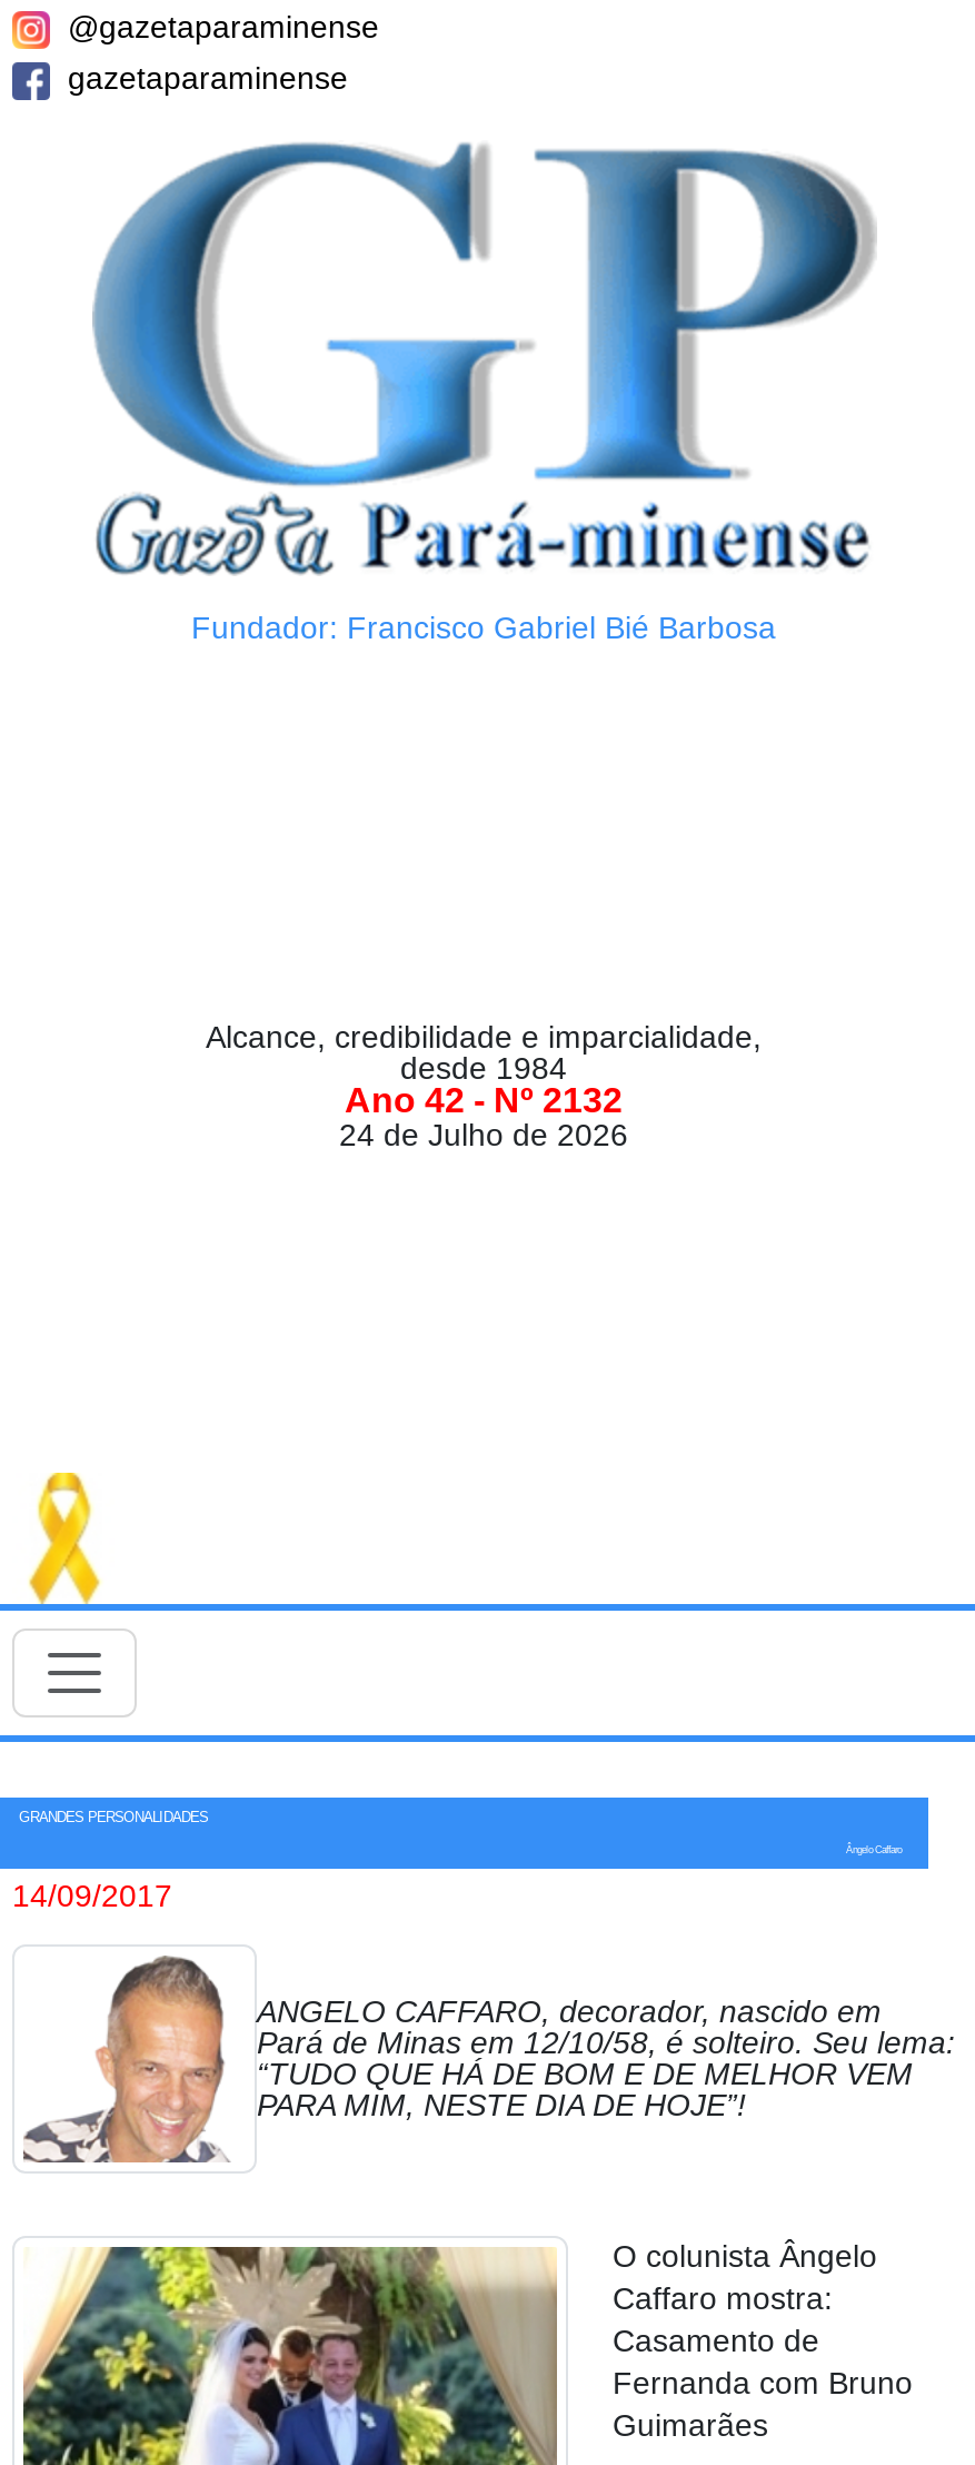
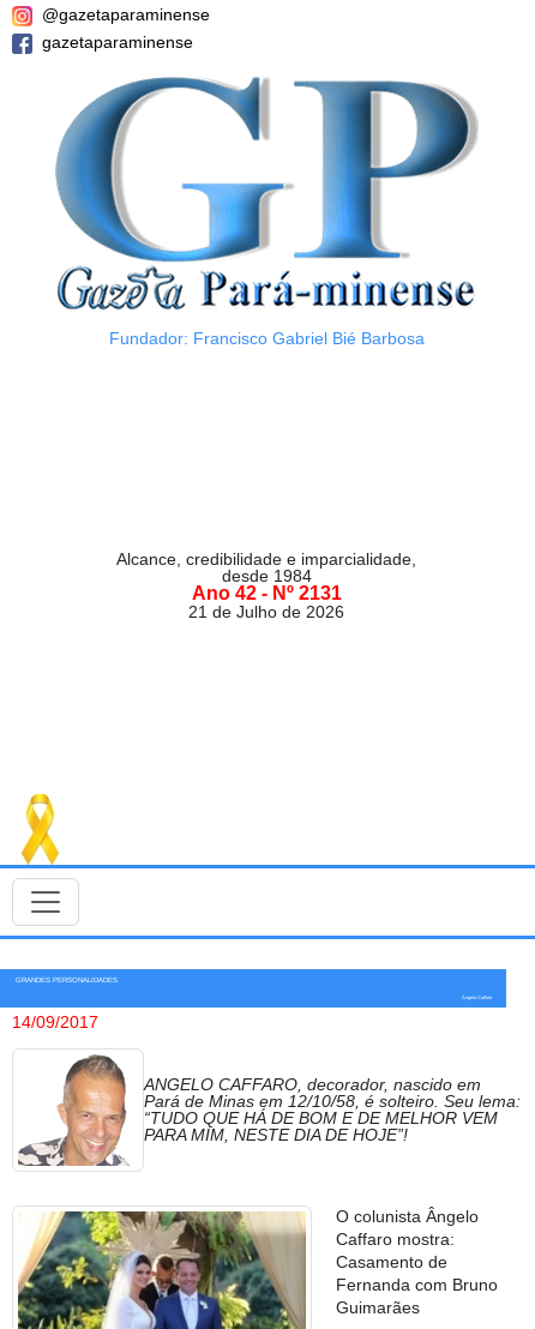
- Ano 42 - Nº 2132
+ Ano 42 - Nº 2131

- 24 de Julho de 2026
+ 21 de Julho de 2026
